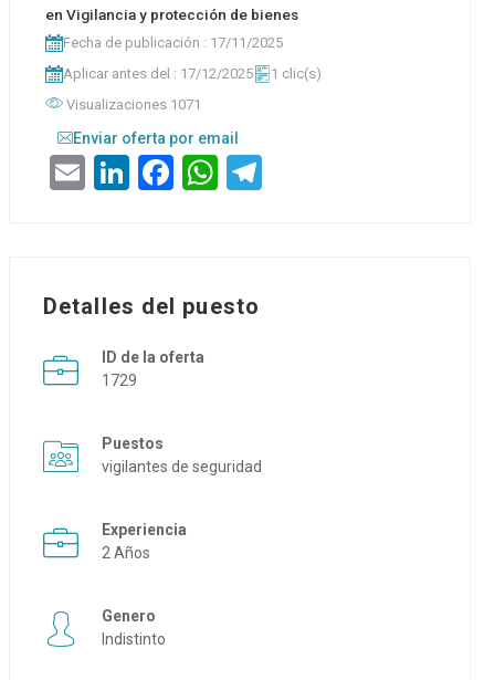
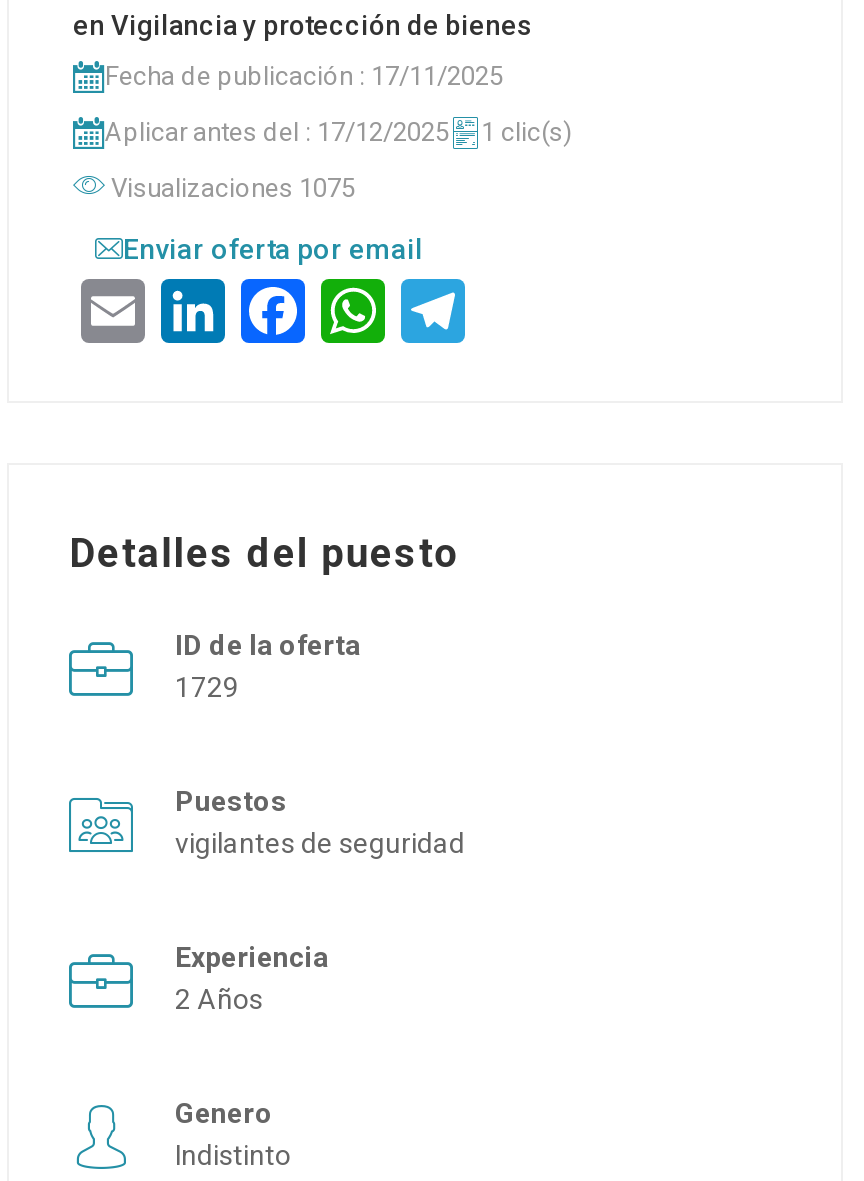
- Visualizaciones 1071
+ Visualizaciones 1075
